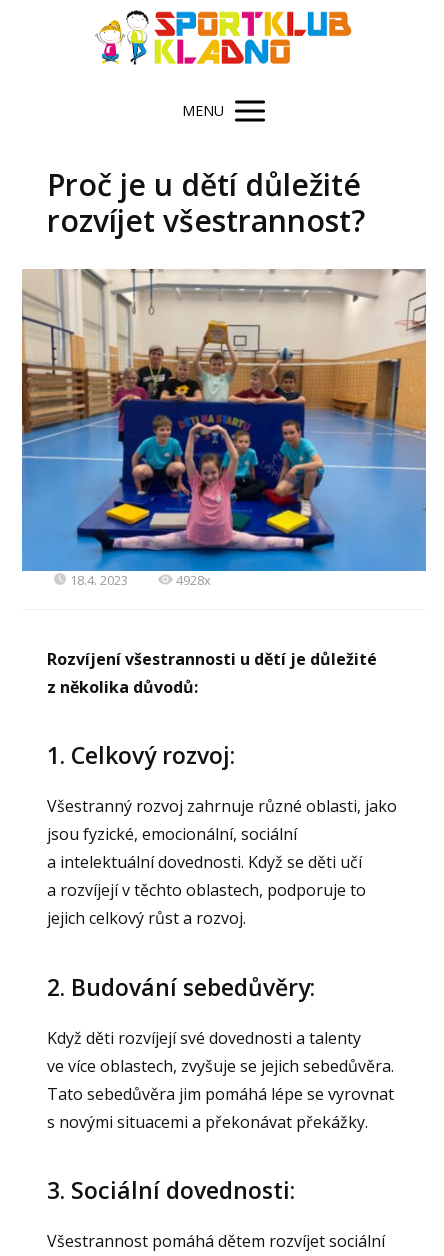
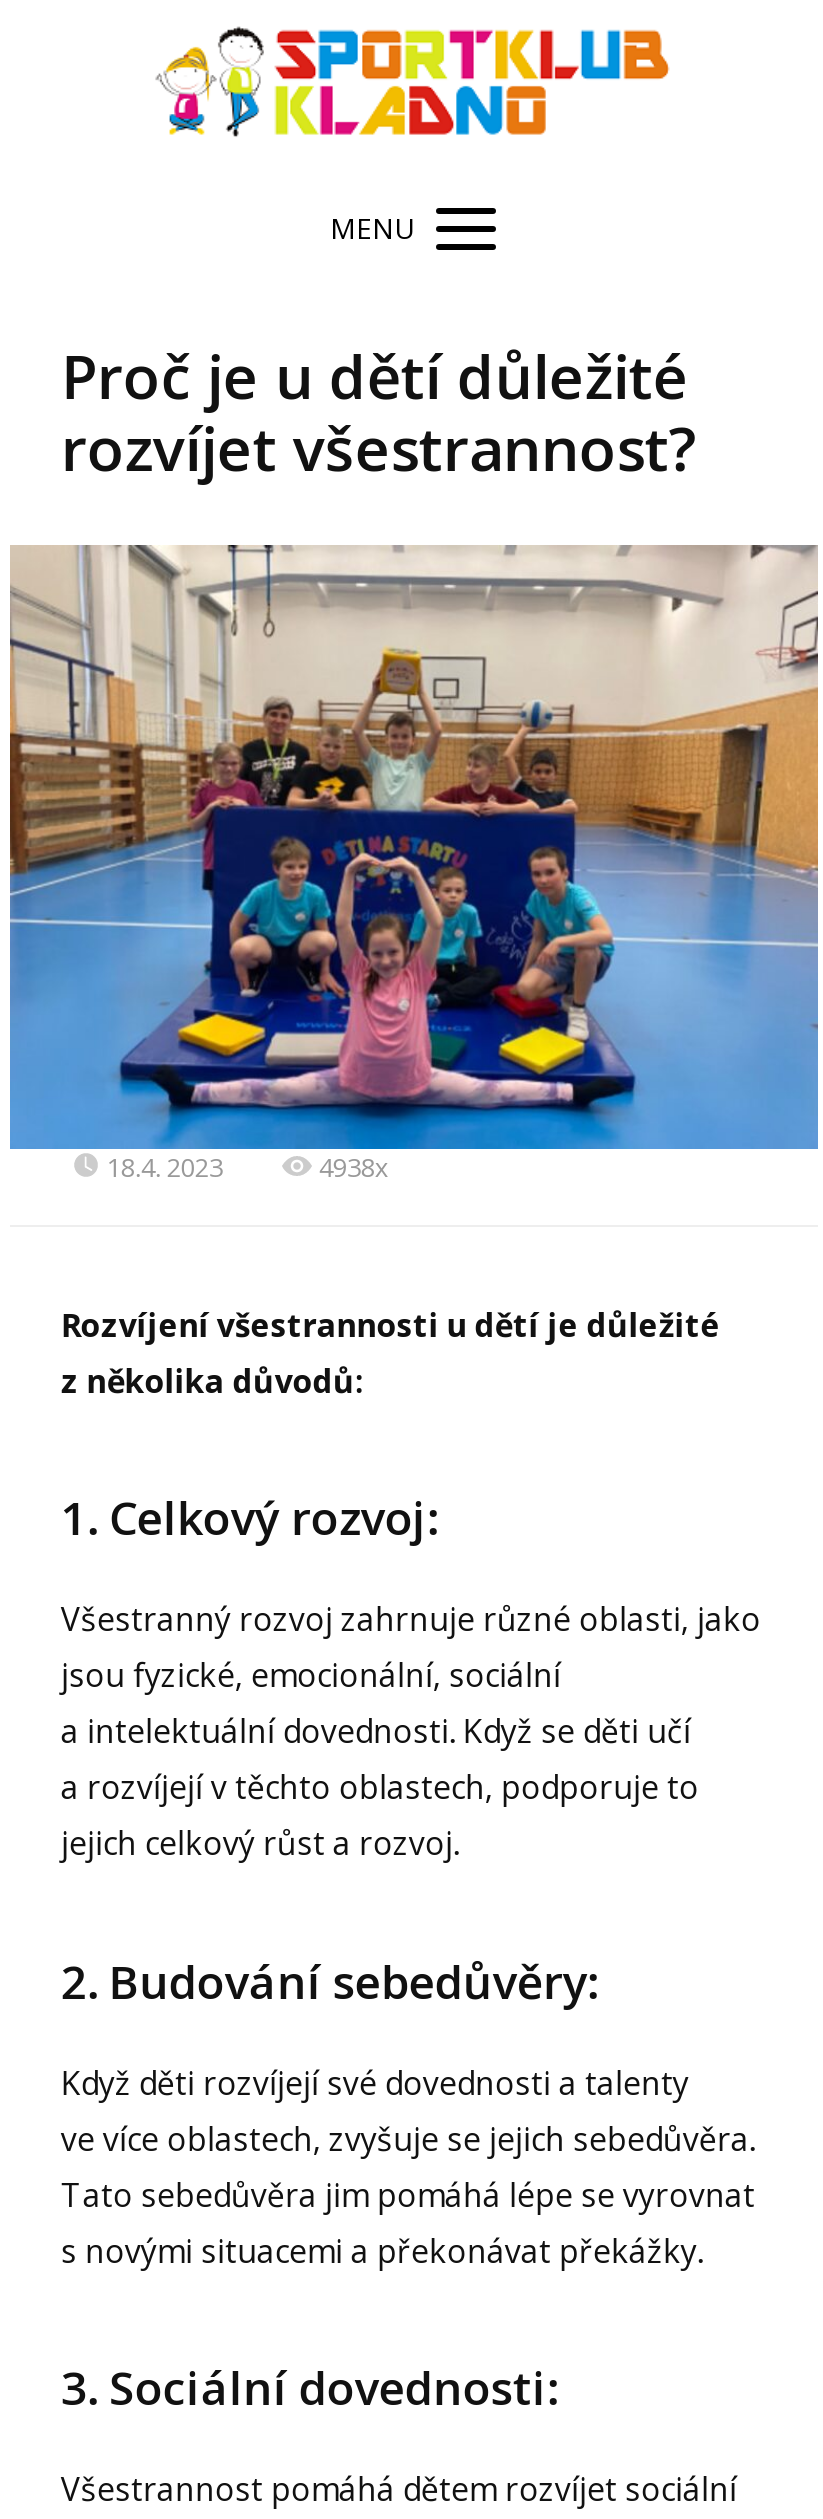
- 4928x
+ 4938x
